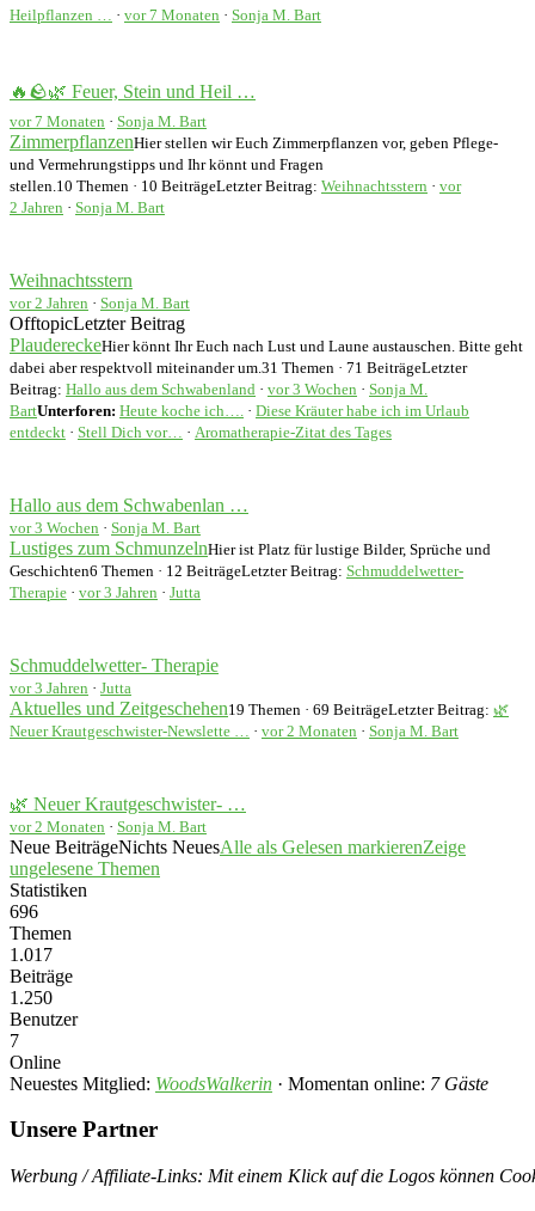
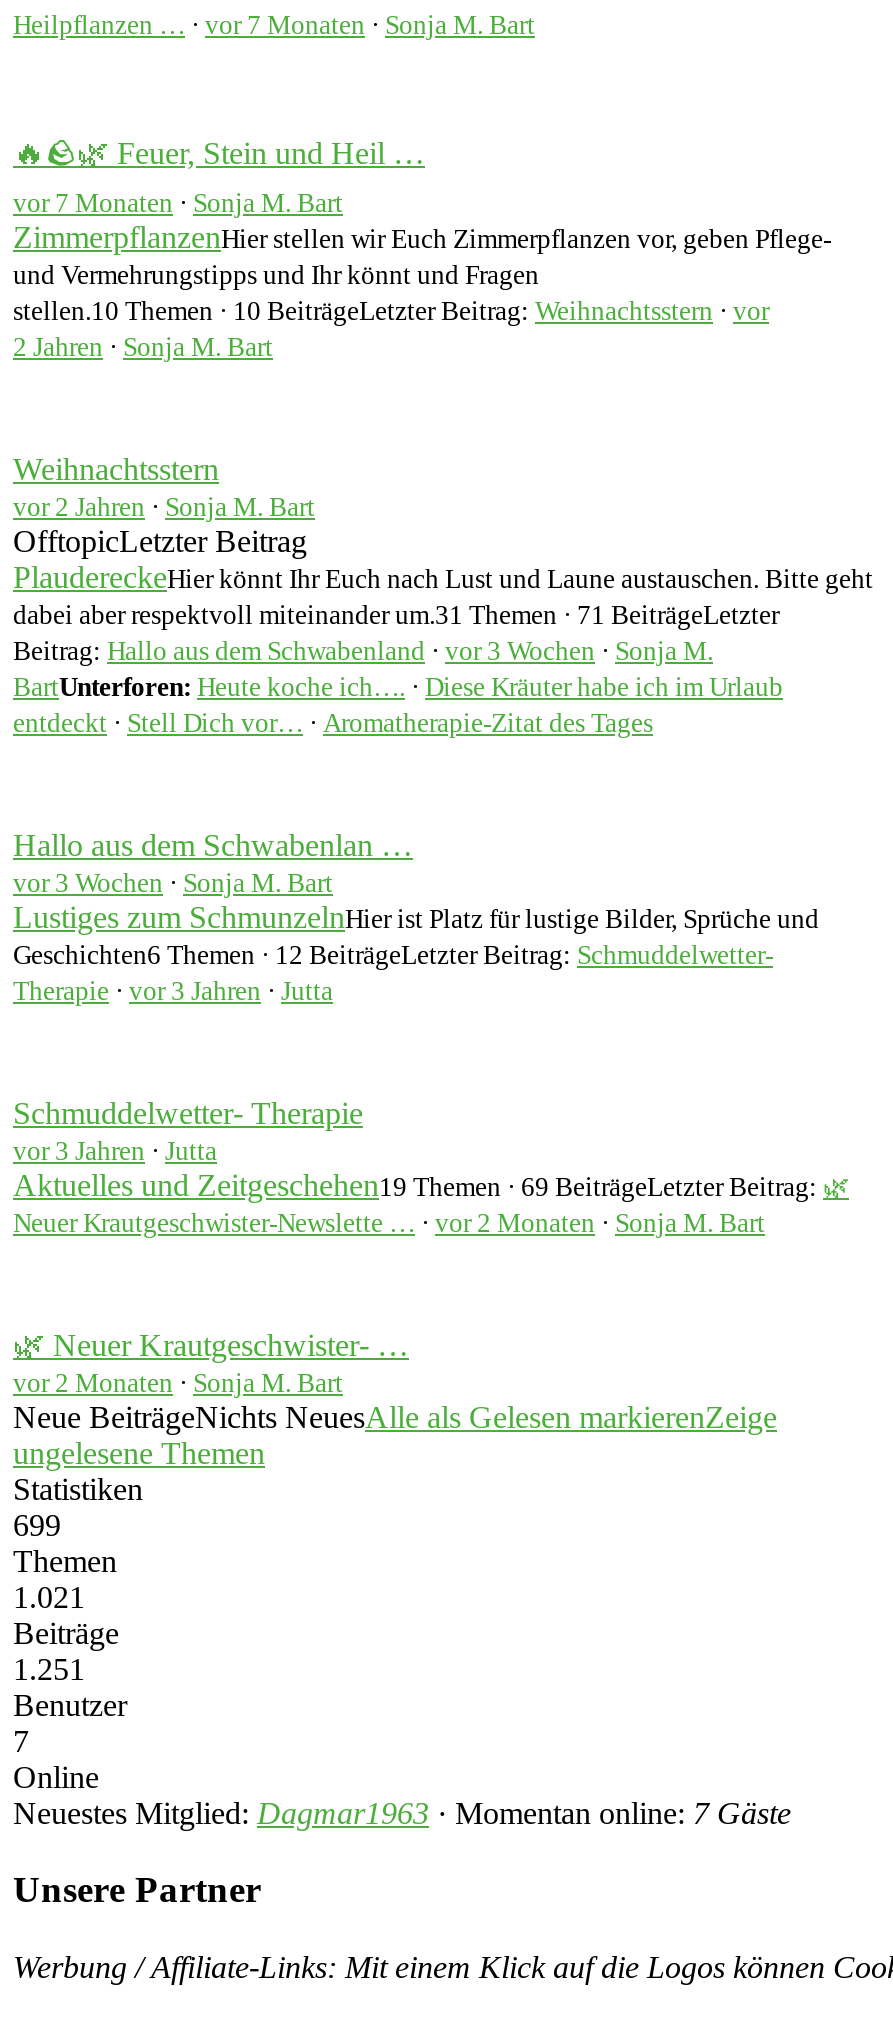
- 696
+ 699

- 1.017
+ 1.021

- 1.250
+ 1.251

- Neuestes Mitglied: WoodsWalkerin · Momentan online: 7 Gäste
+ Neuestes Mitglied: Dagmar1963 · Momentan online: 7 Gäste
